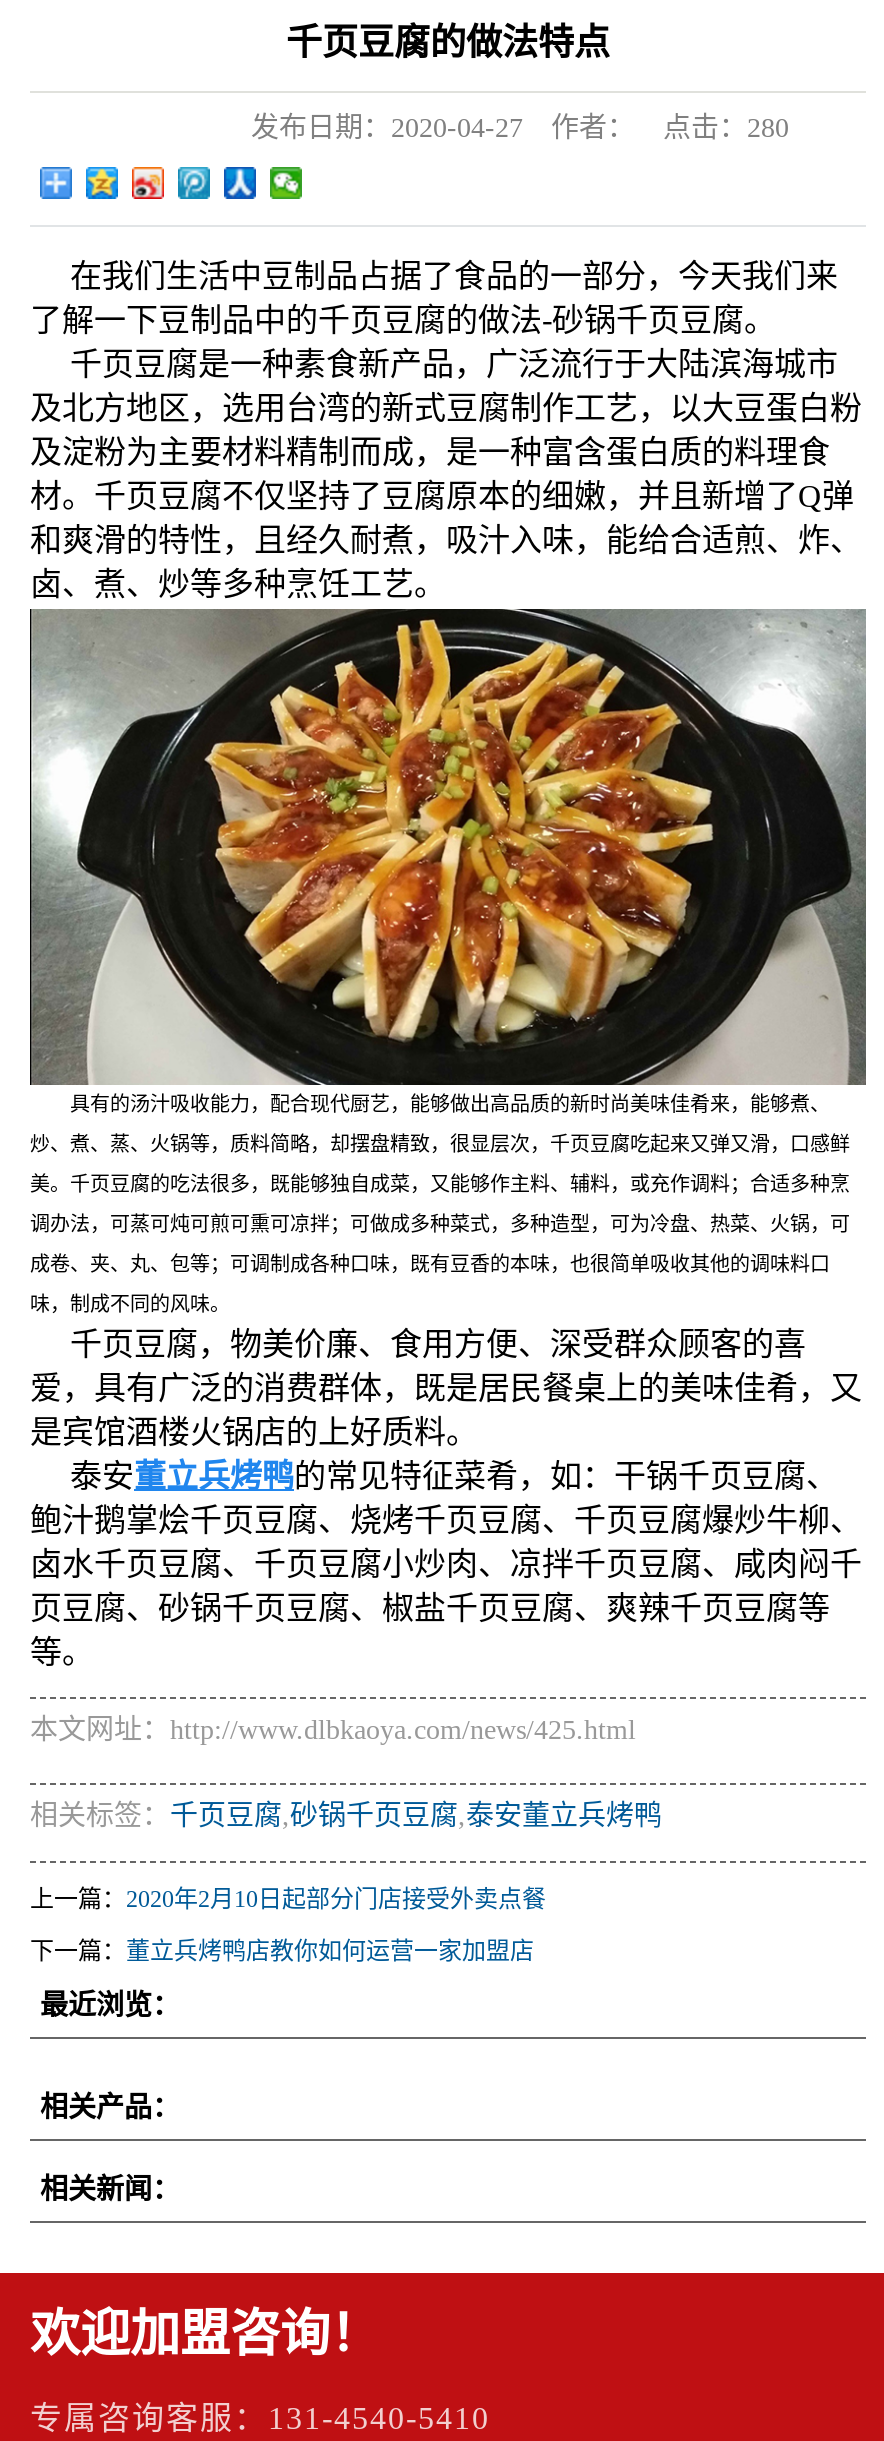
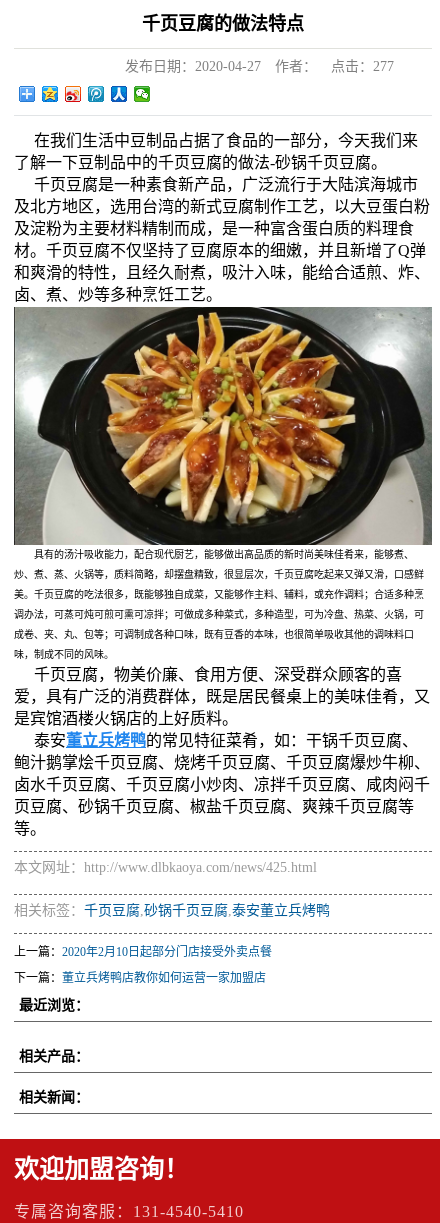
- 发布日期：2020-04-27 作者： 点击：280
+ 发布日期：2020-04-27 作者： 点击：277
